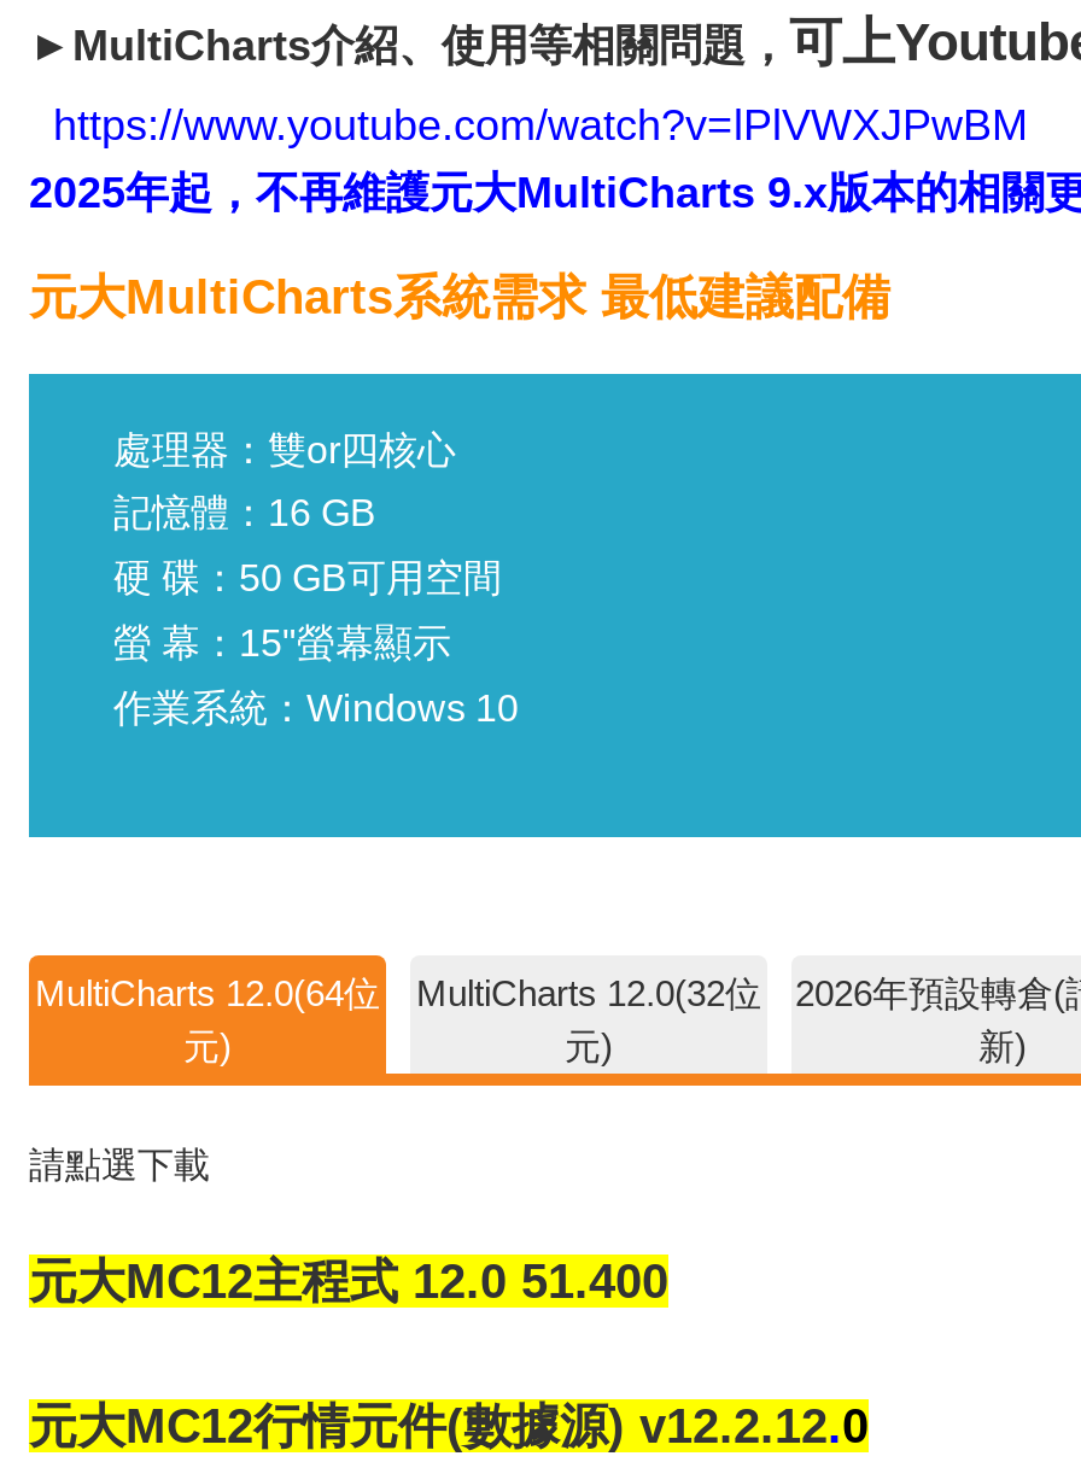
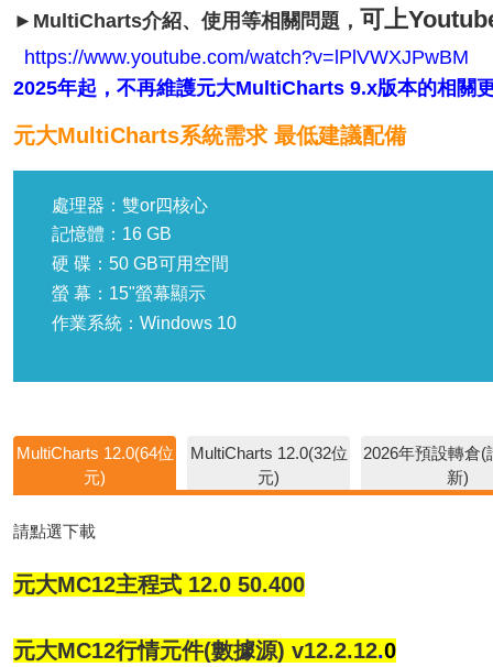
- 元大MC12主程式 12.0 51.400
+ 元大MC12主程式 12.0 50.400
